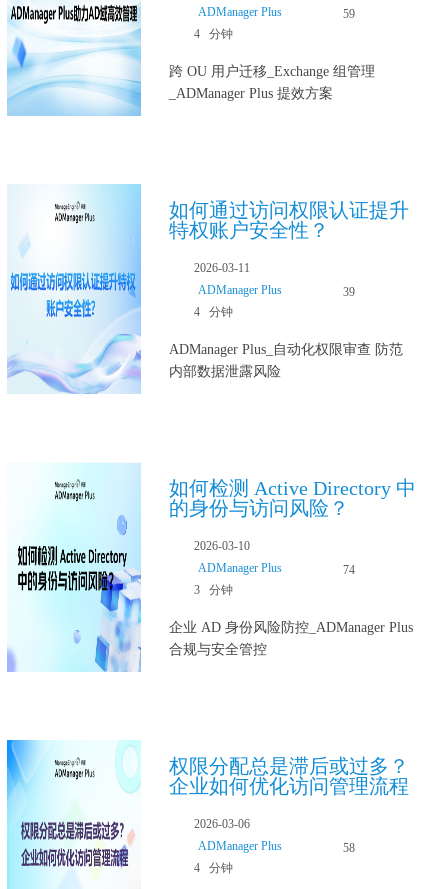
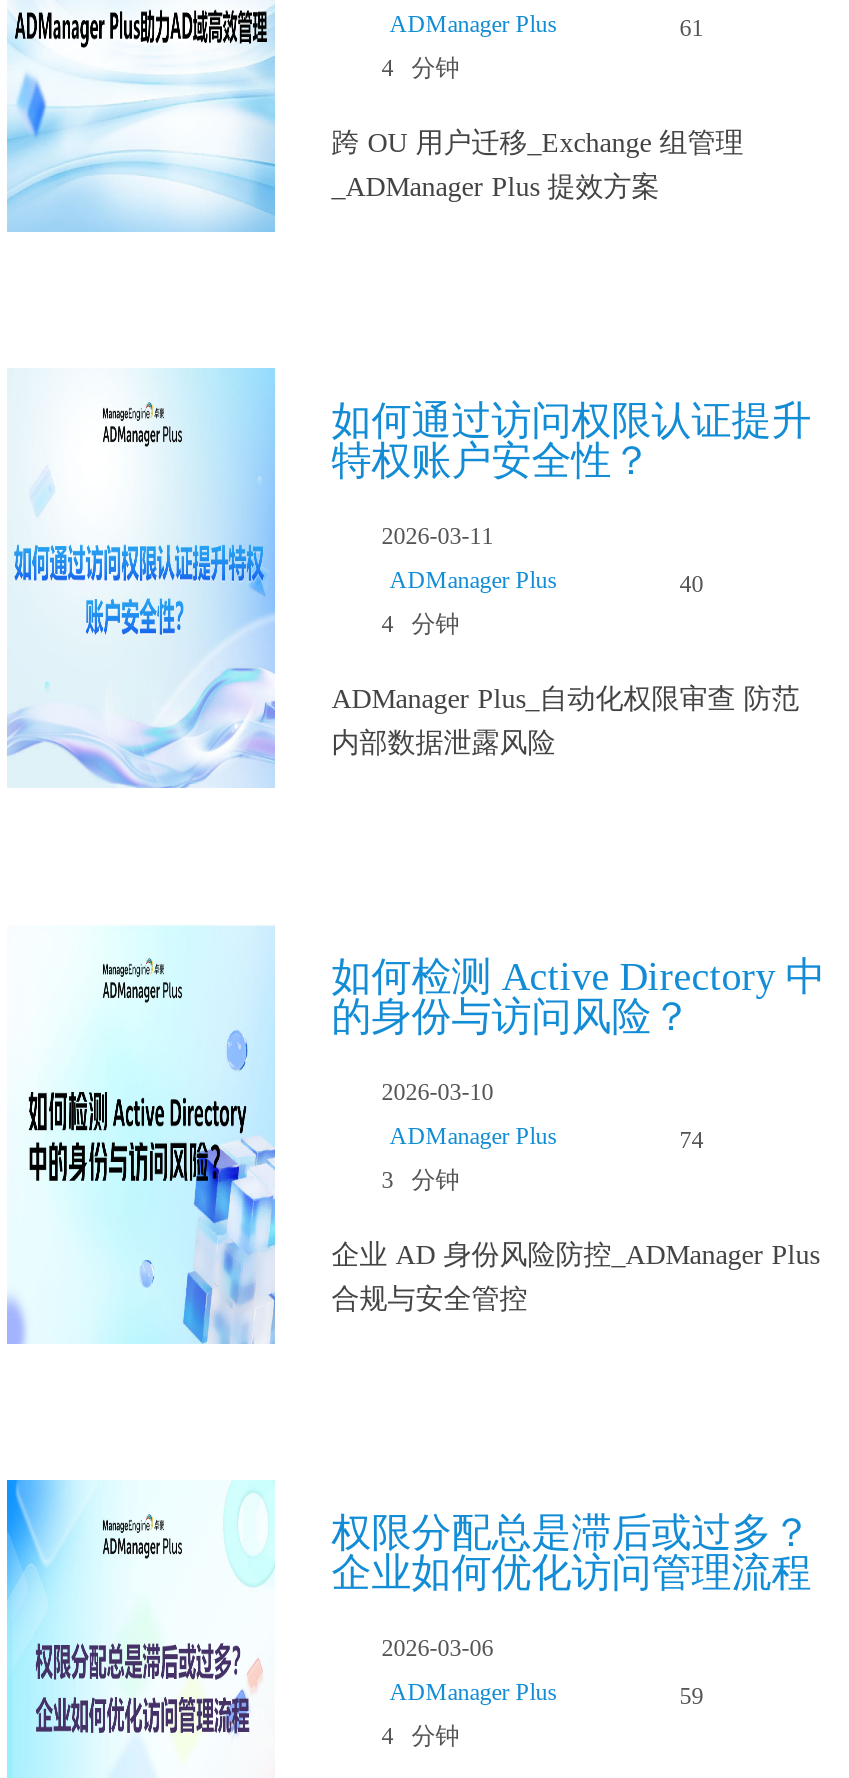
- 59
+ 61

- 39
+ 40

- 58
+ 59
